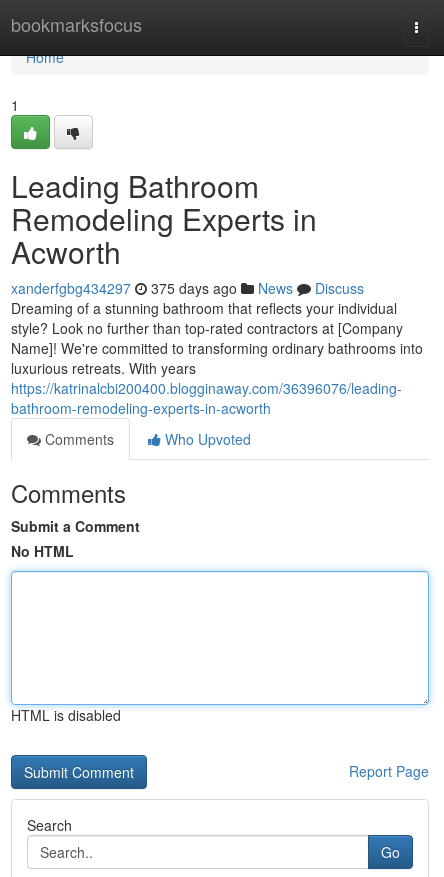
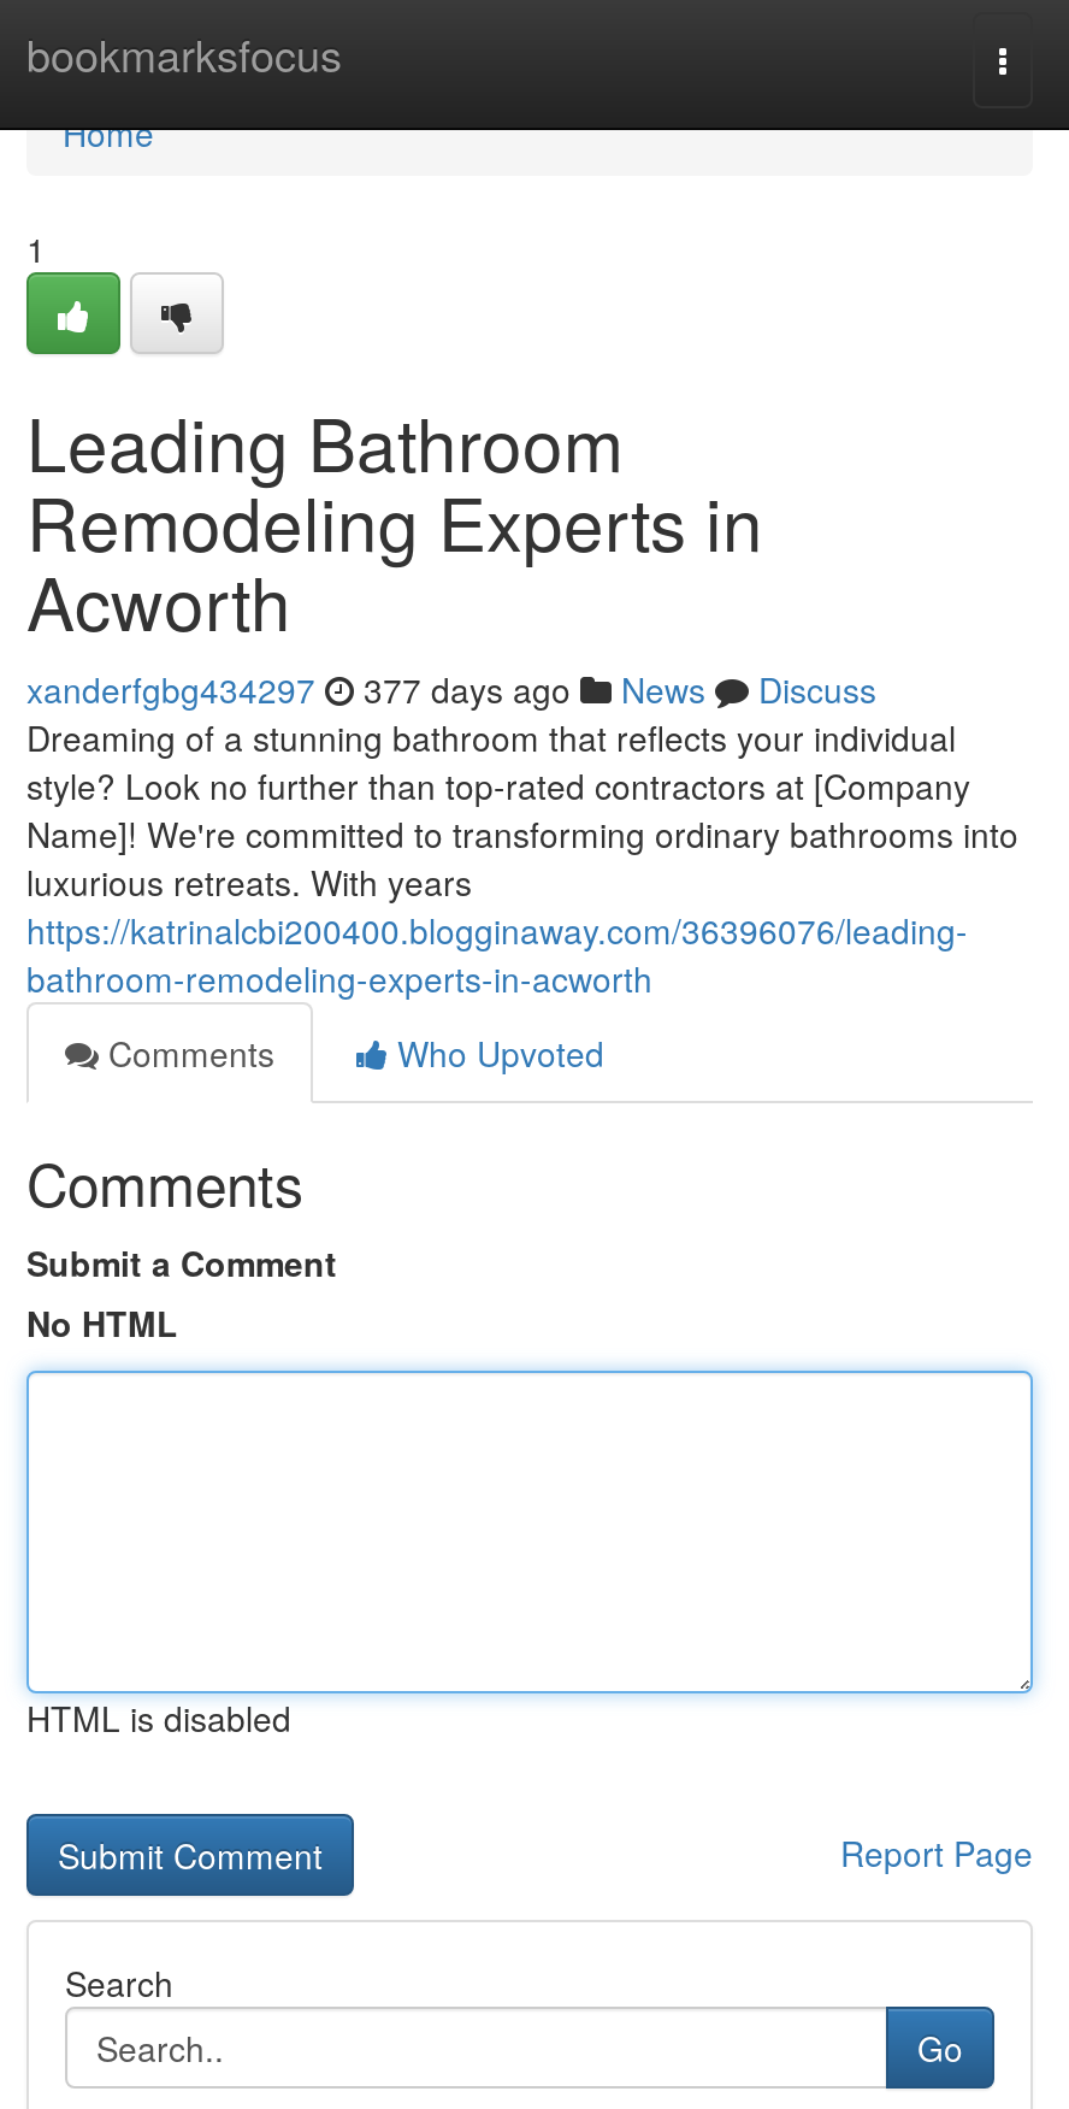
- xanderfgbg434297 375 days ago News Discuss
+ xanderfgbg434297 377 days ago News Discuss
